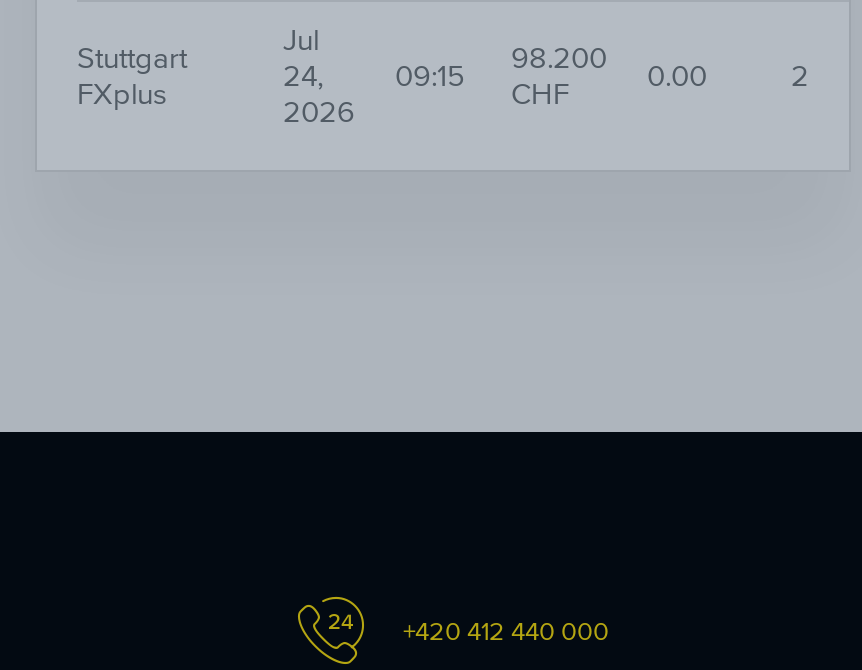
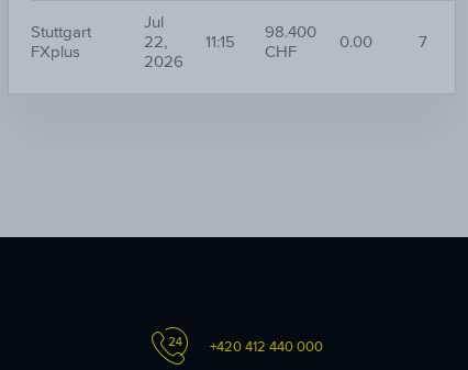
- 98.200
+ 98.400

- 24,
+ 22,

- 09:15
+ 11:15

- 2
+ 7
